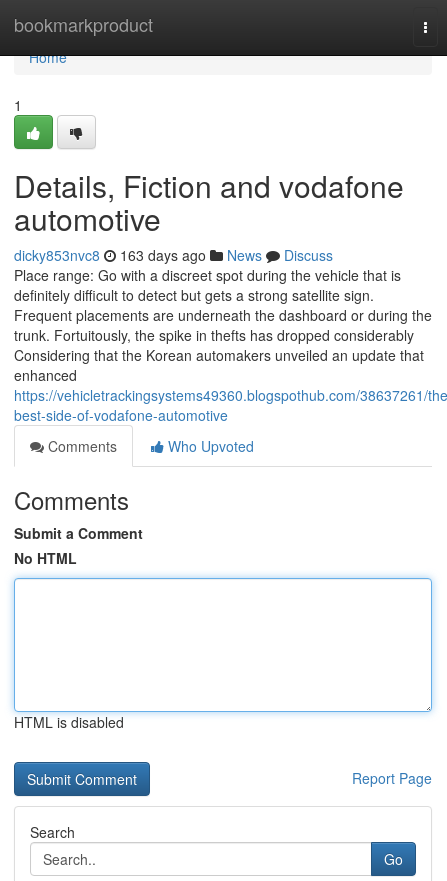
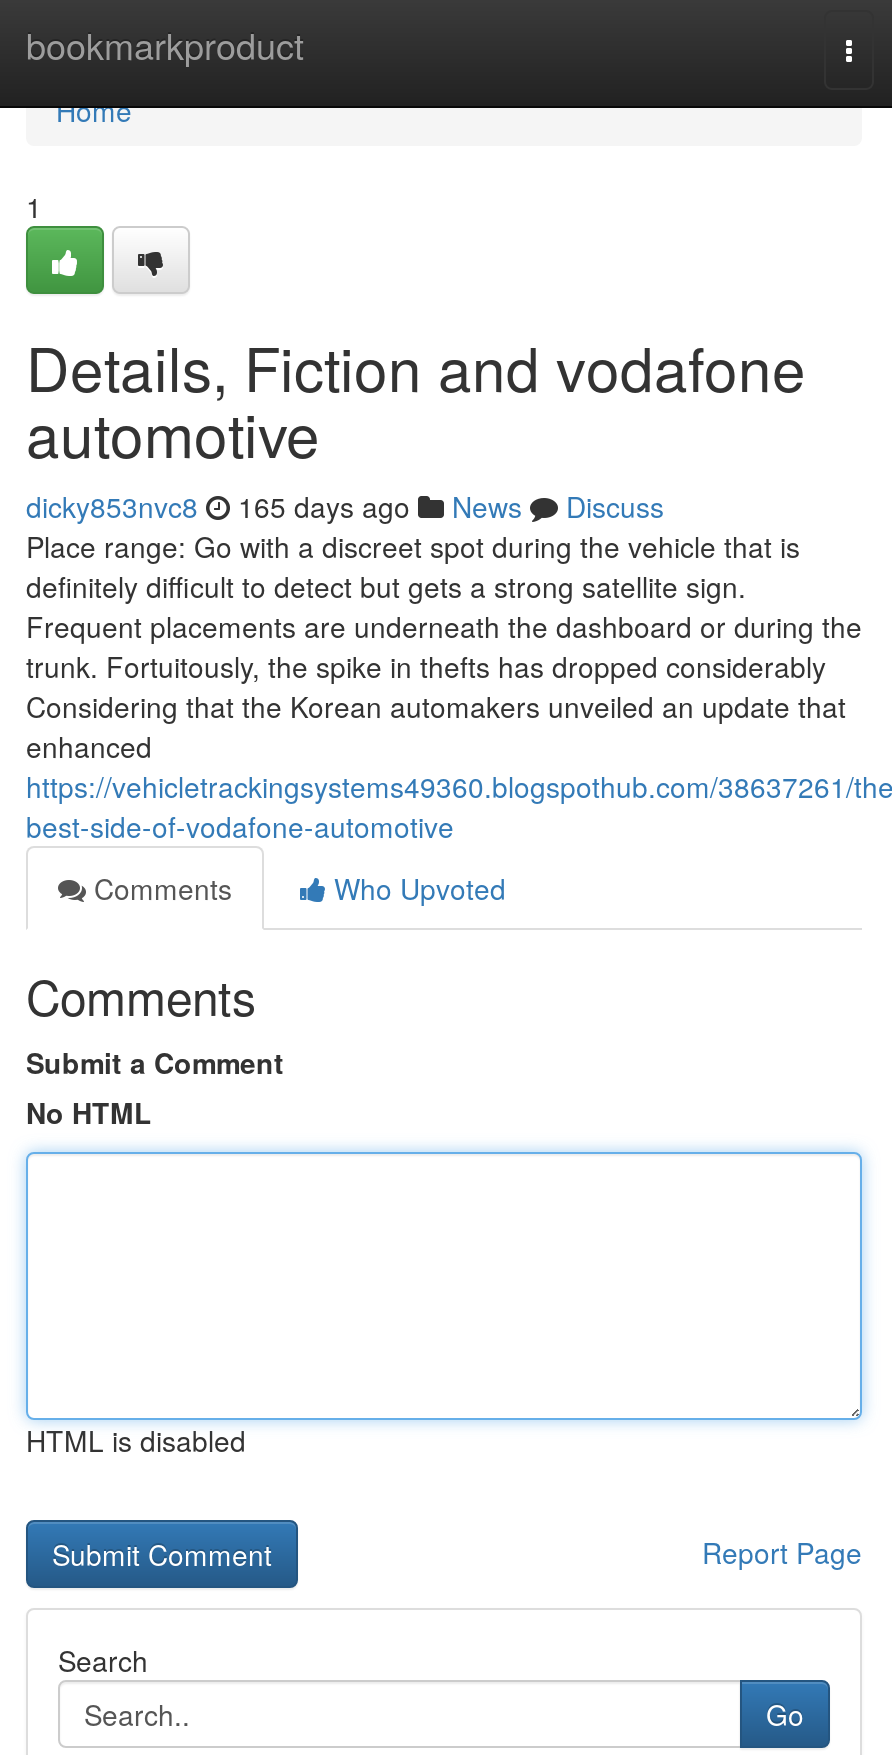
- dicky853nvc8 163 days ago News Discuss
+ dicky853nvc8 165 days ago News Discuss
